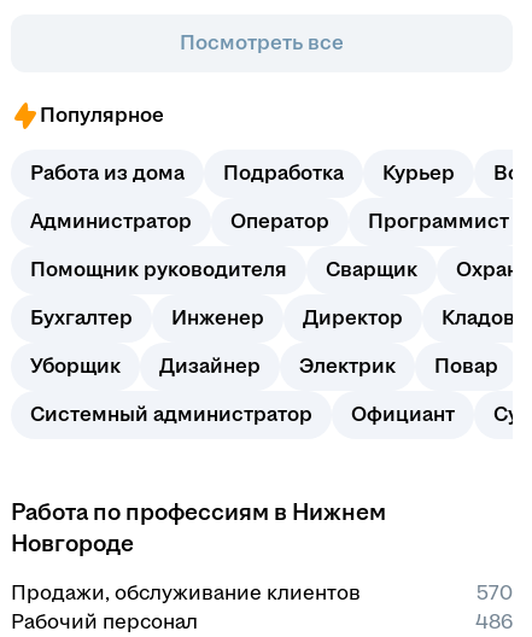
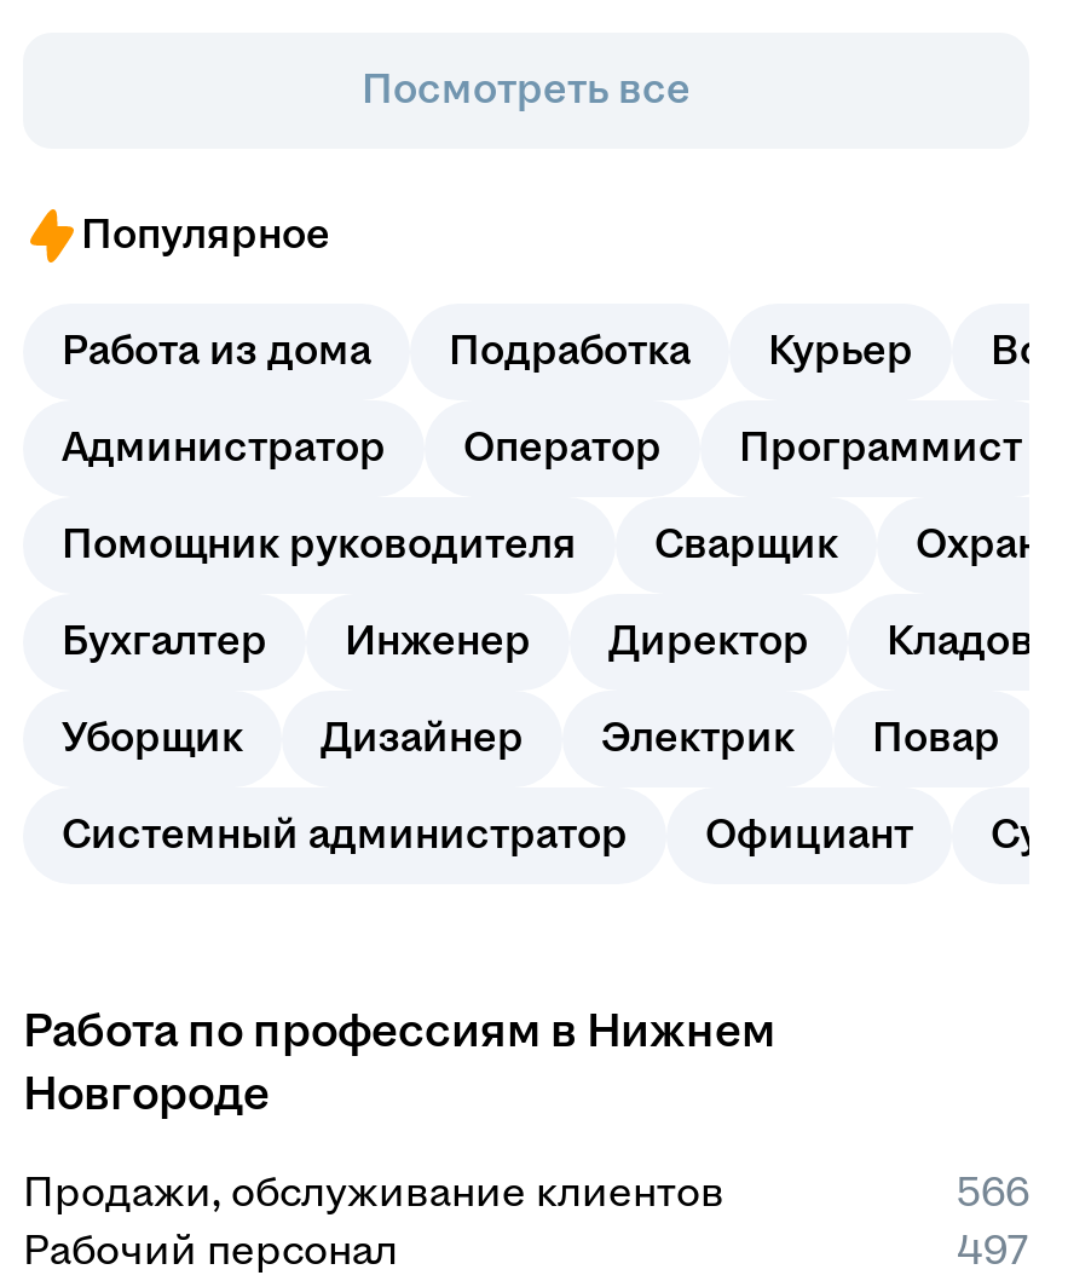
- 570
+ 566

- 486
+ 497
